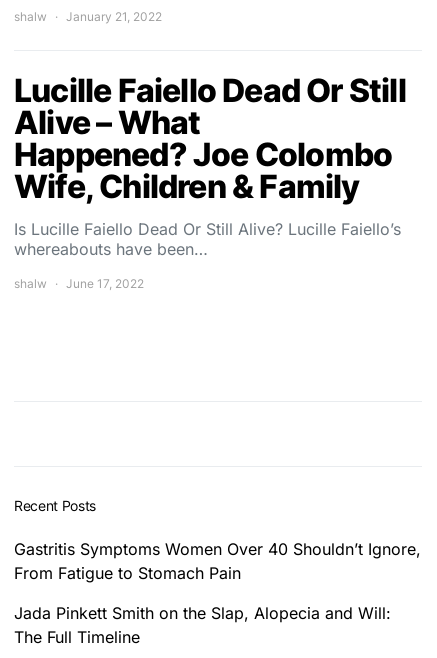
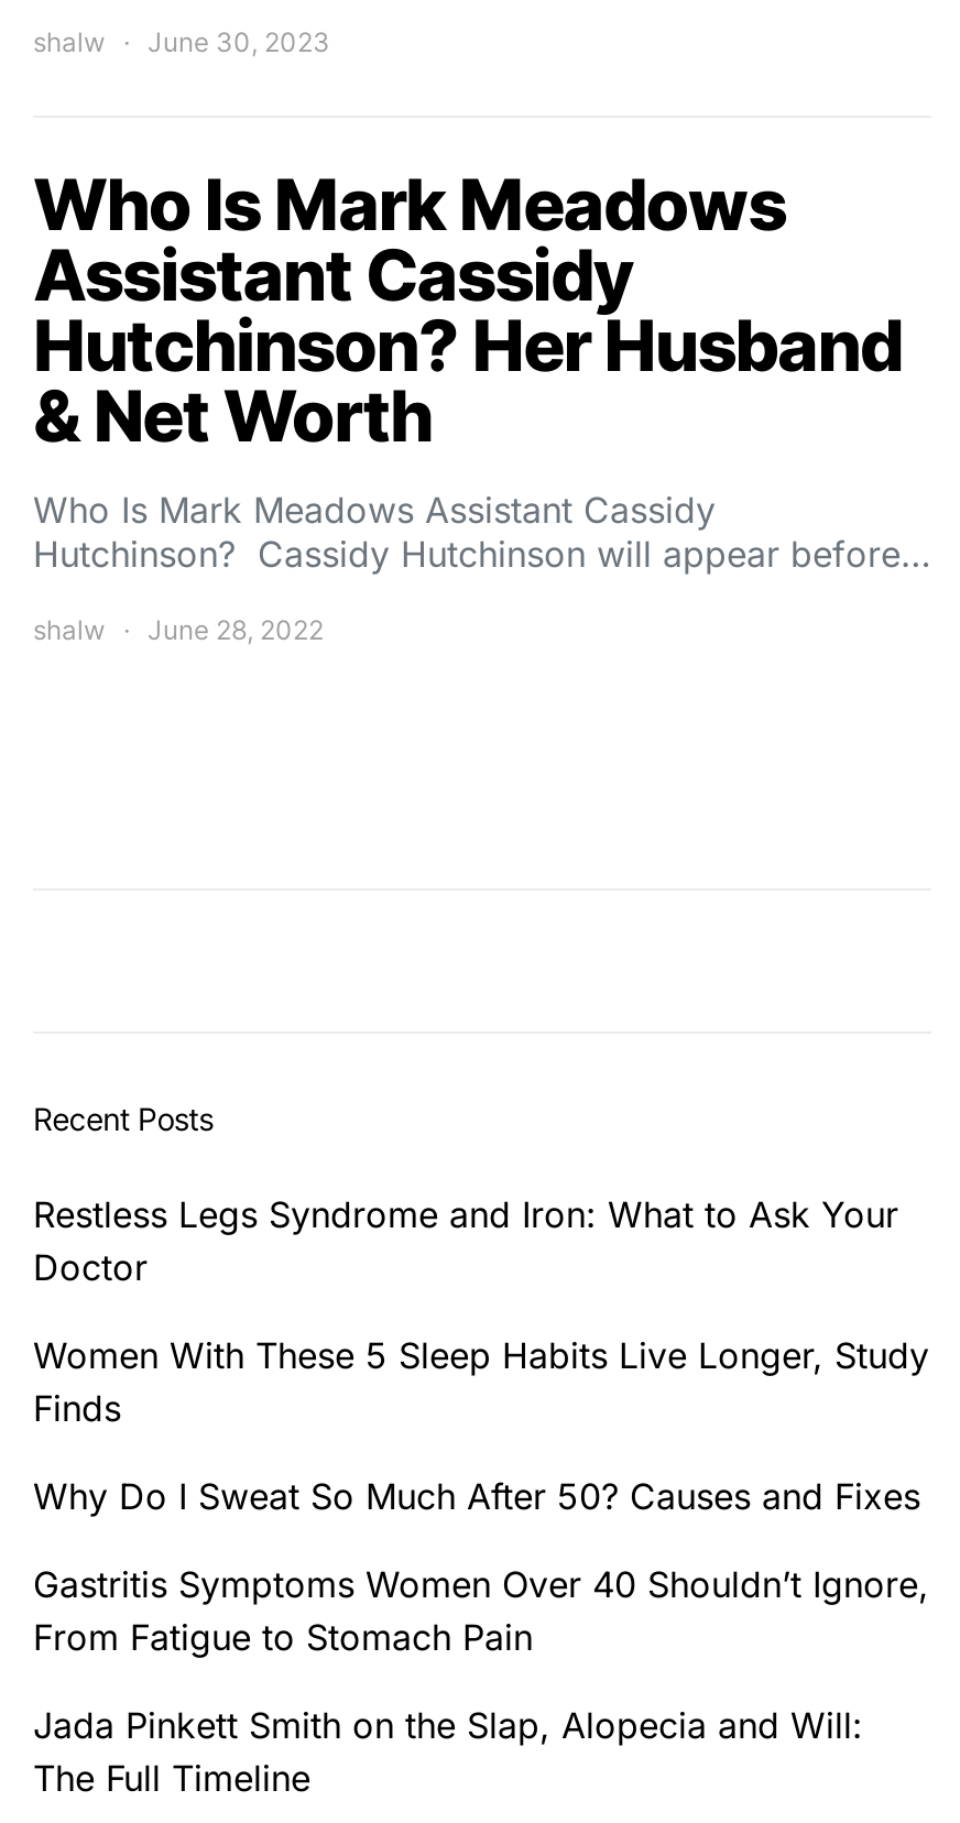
- shalw January 21, 2022
+ shalw June 30, 2023

- Lucille Faiello Dead Or Still
- Alive – What
- Happened? Joe Colombo
- Wife, Children & Family
- Is Lucille Faiello Dead Or Still Alive? Lucille Faiello’s
- whereabouts have been…
+ Who Is Mark Meadows
+ Assistant Cassidy
+ Hutchinson? Her Husband
+ & Net Worth
+ Who Is Mark Meadows Assistant Cassidy
+ Hutchinson? Cassidy Hutchinson will appear before…

- shalw June 17, 2022
+ shalw June 28, 2022

+ Restless Legs Syndrome and Iron: What to Ask Your
+ Doctor
+ Women With These 5 Sleep Habits Live Longer, Study
+ Finds
+ Why Do I Sweat So Much After 50? Causes and Fixes
